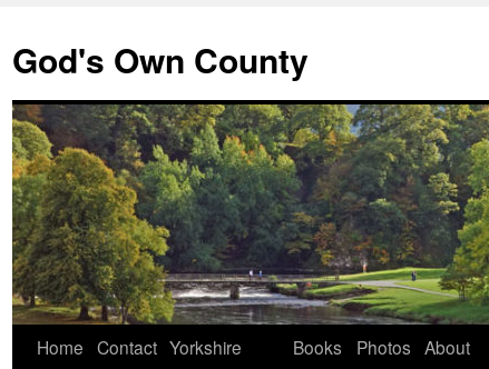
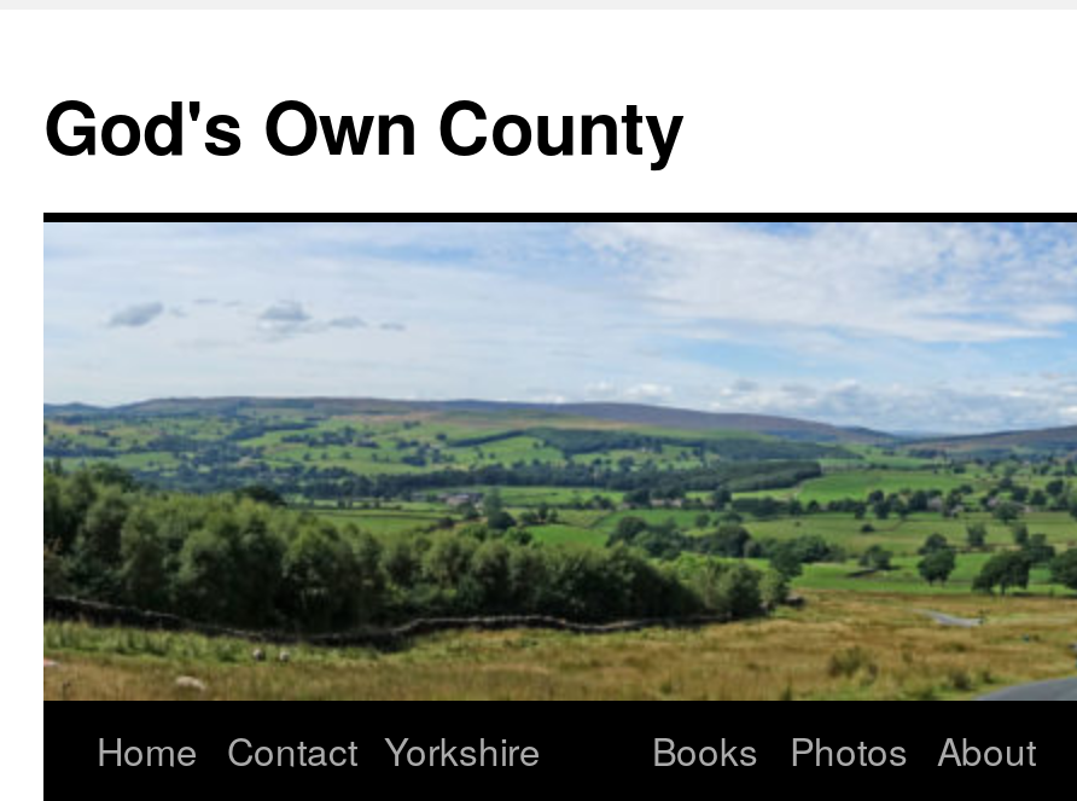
- [image]
+ [image]
